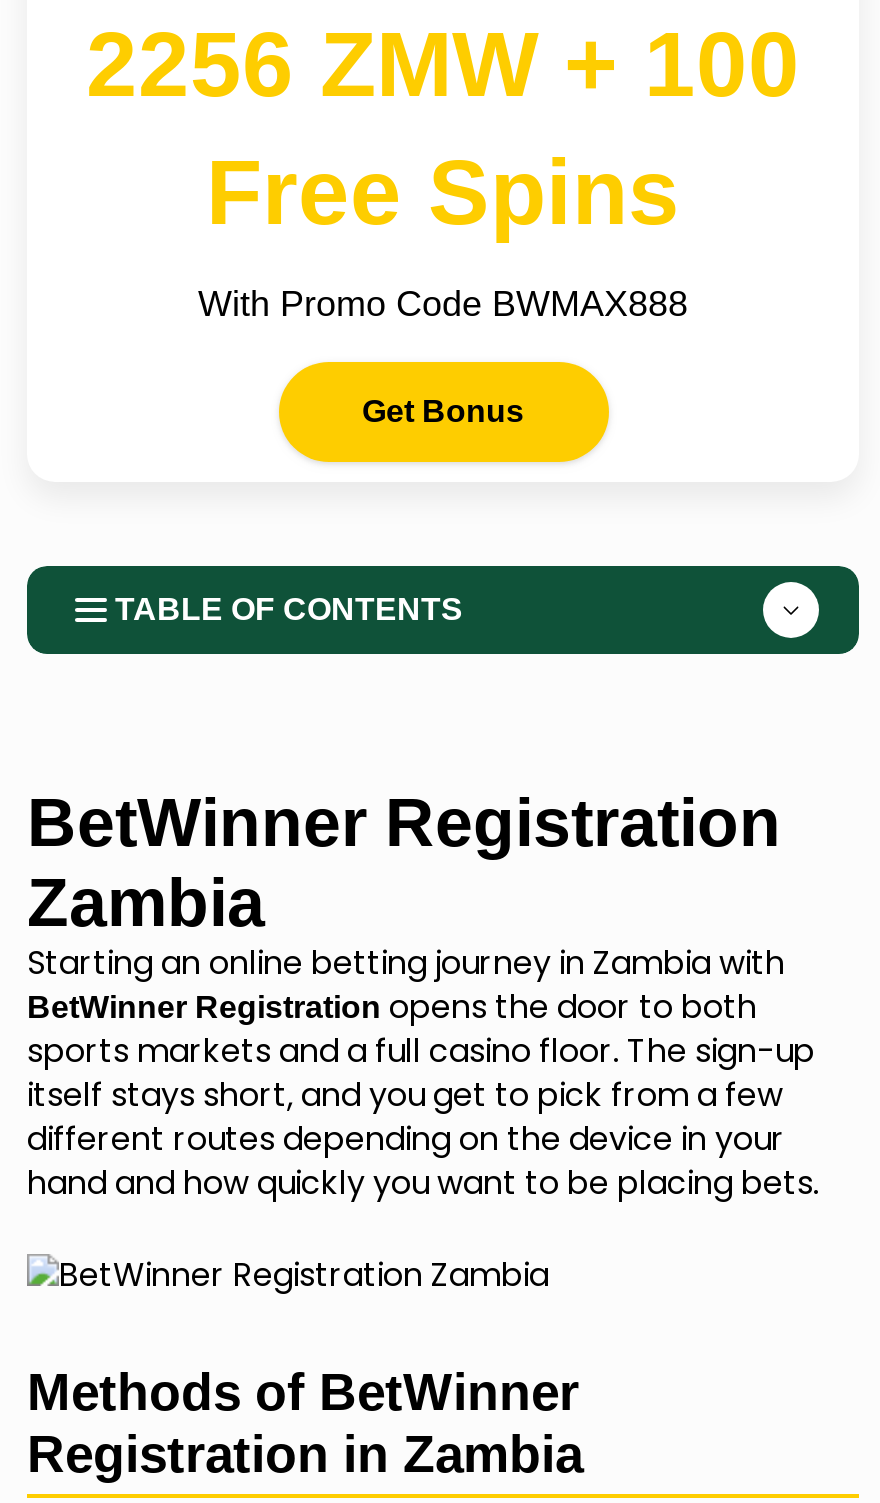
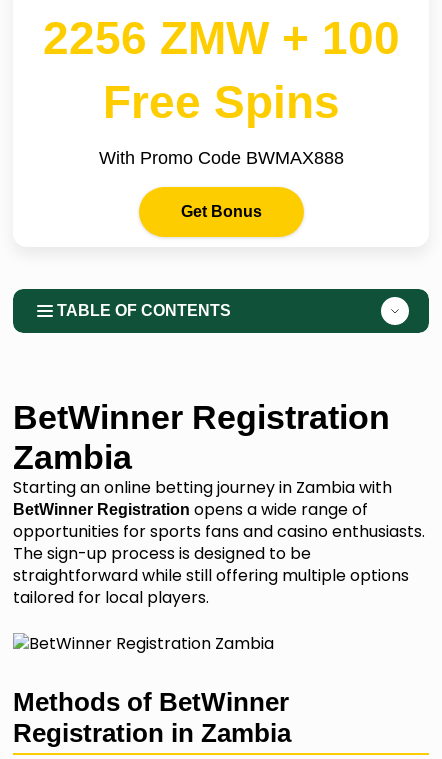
- BetWinner Registration opens the door to both
- sports markets and a full casino floor. The sign-up
- itself stays short, and you get to pick from a few
- different routes depending on the device in your
- hand and how quickly you want to be placing bets.
+ BetWinner Registration opens a wide range of
+ opportunities for sports fans and casino enthusiasts.
+ The sign-up process is designed to be
+ straightforward while still offering multiple options
+ tailored for local players.
